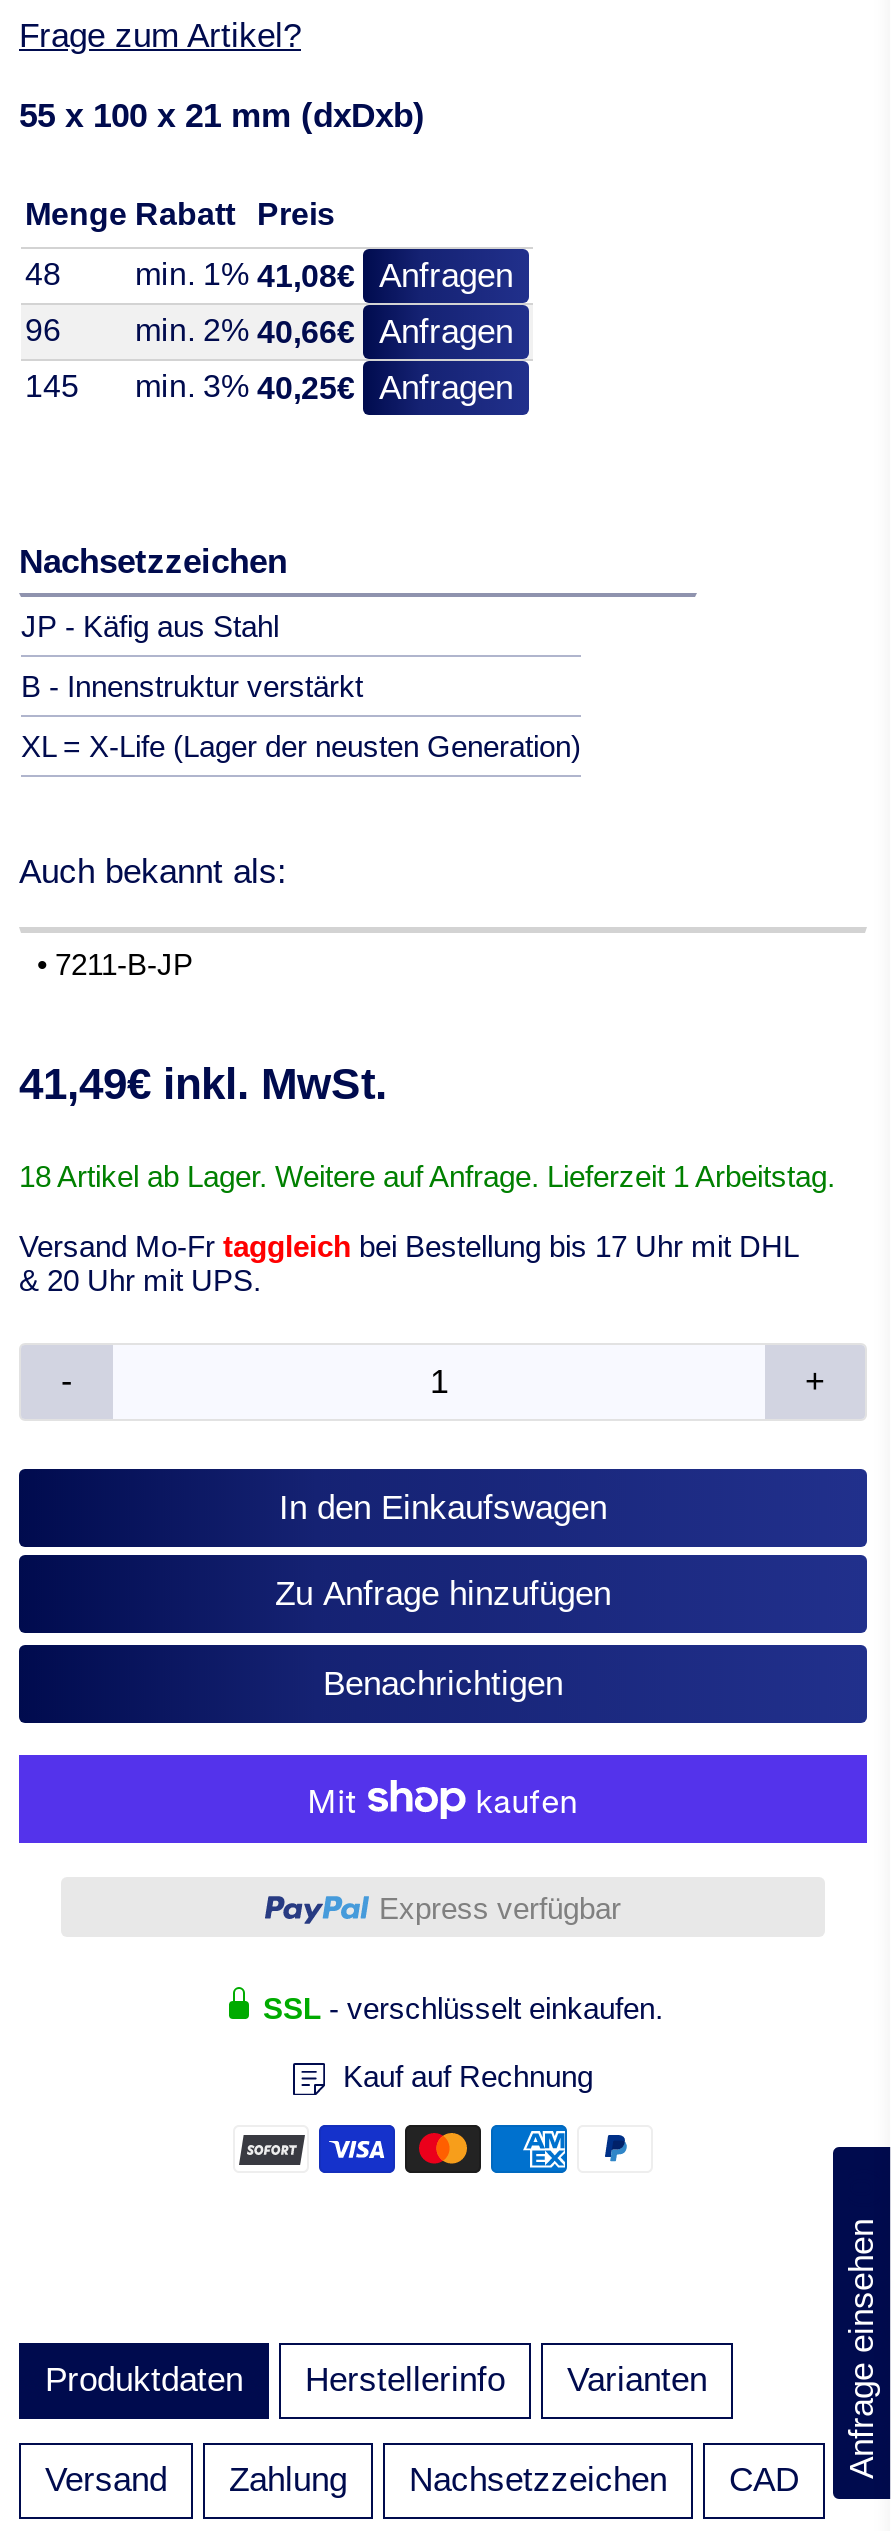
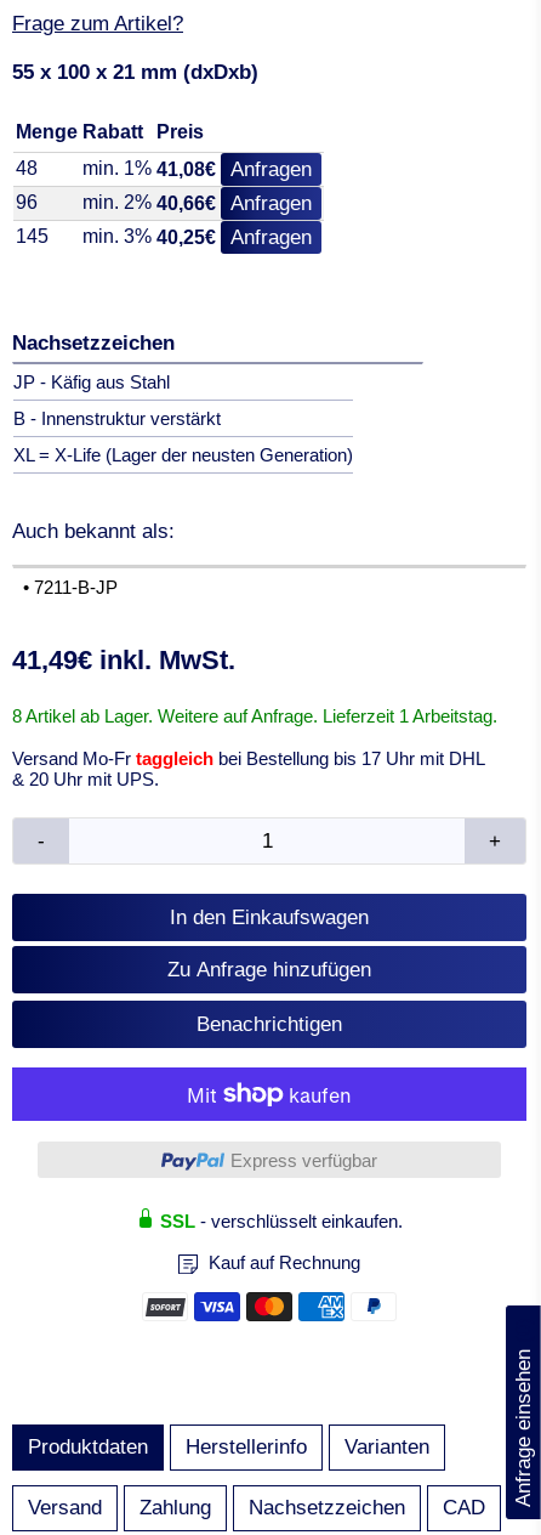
- 18 Artikel ab Lager. Weitere auf Anfrage. Lieferzeit 1 Arbeitstag.
+ 8 Artikel ab Lager. Weitere auf Anfrage. Lieferzeit 1 Arbeitstag.
